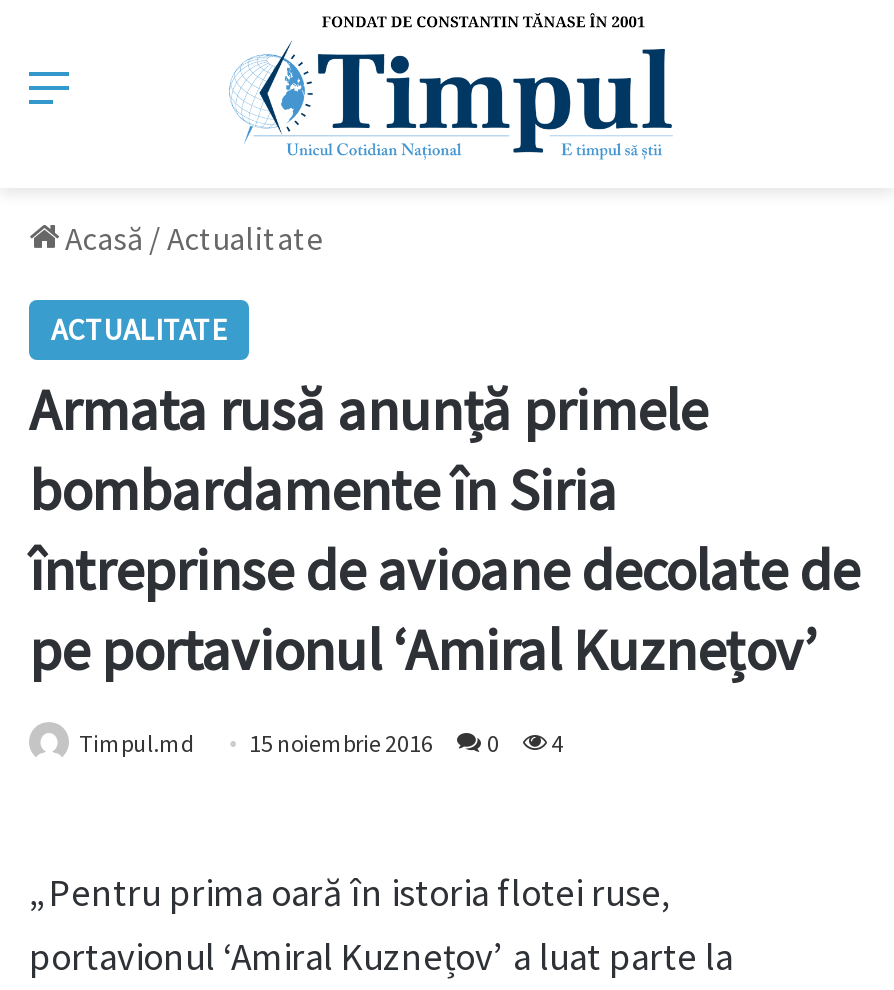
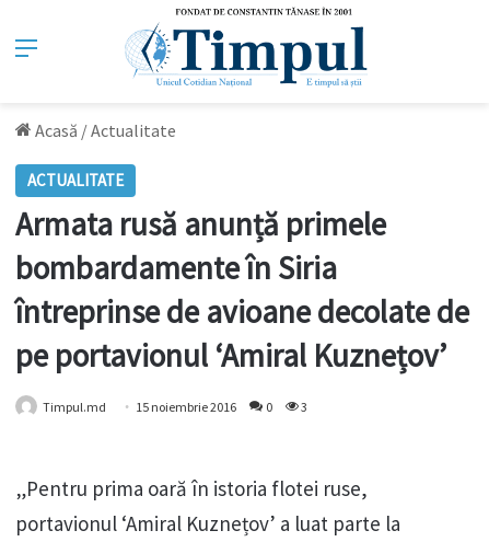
- Timpul.md 15 noiembrie 2016 0 4
+ Timpul.md 15 noiembrie 2016 0 3
